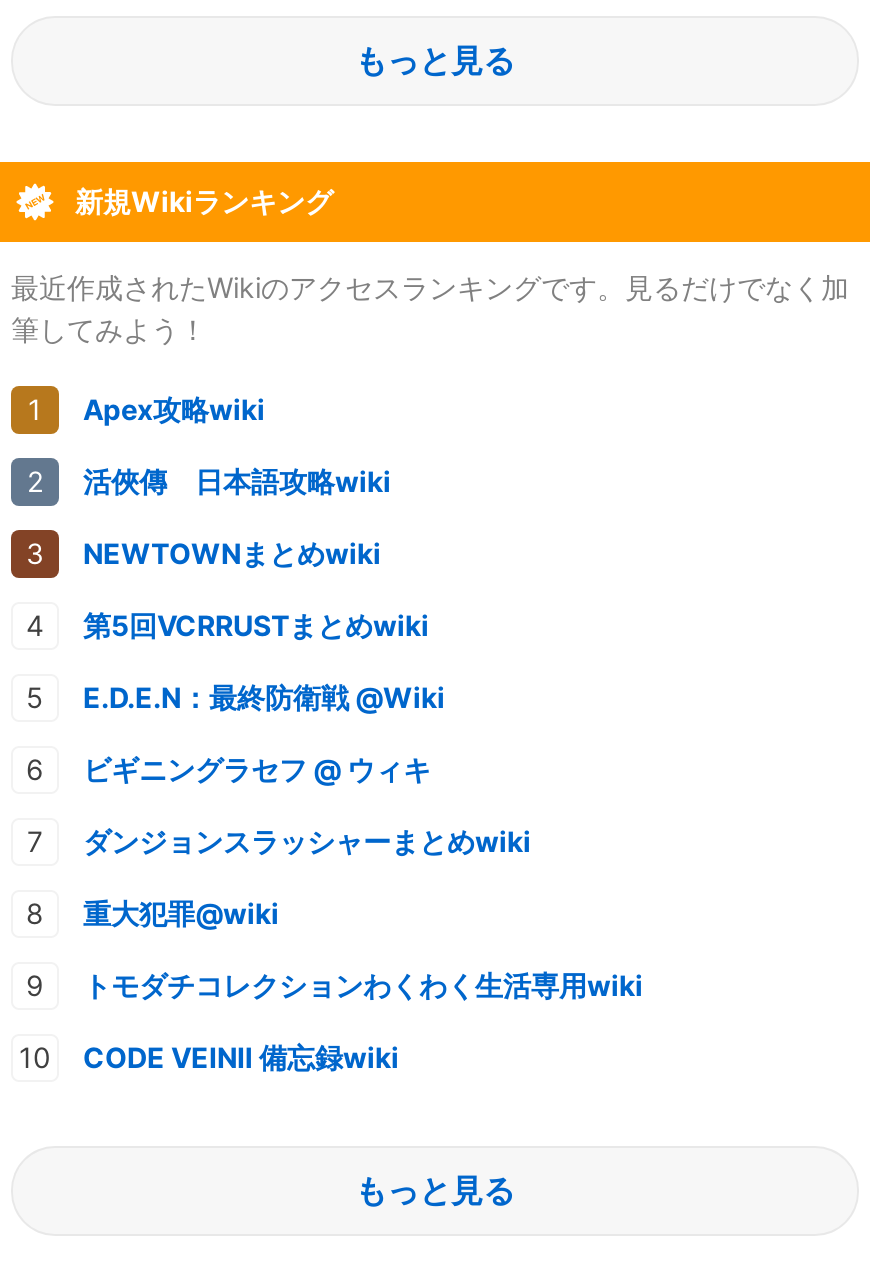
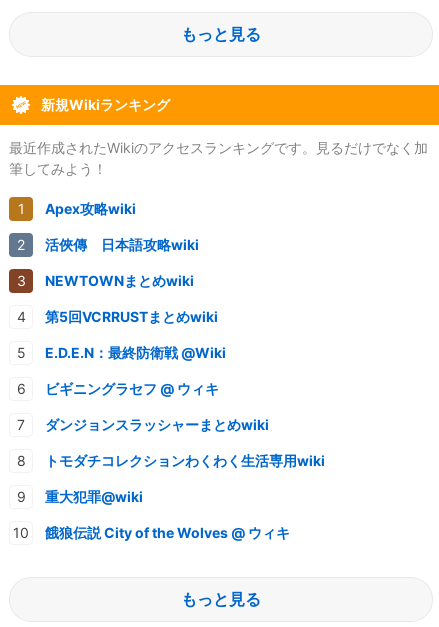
moved down: 重大犯罪@wiki

moved up: トモダチコレクションわくわく生活専用wiki

- CODE VEINⅡ 備忘録wiki
+ 餓狼伝説 City of the Wolves @ ウィキ
